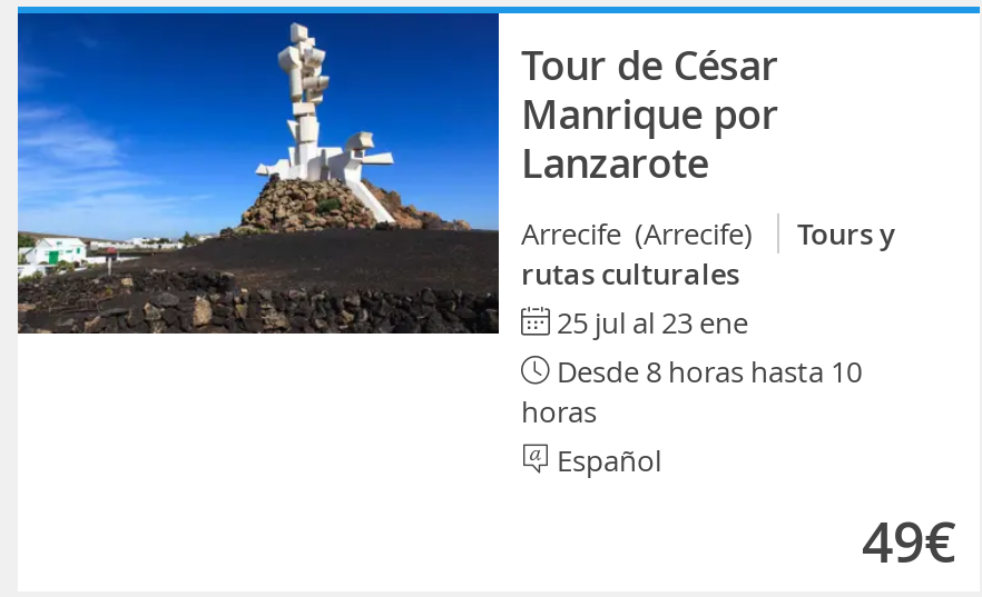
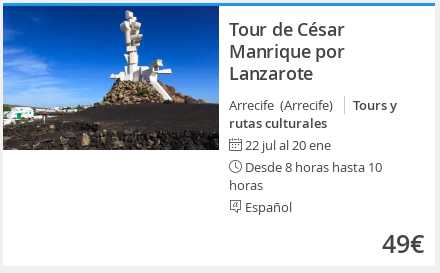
- 25 jul al 23 ene
+ 22 jul al 20 ene
